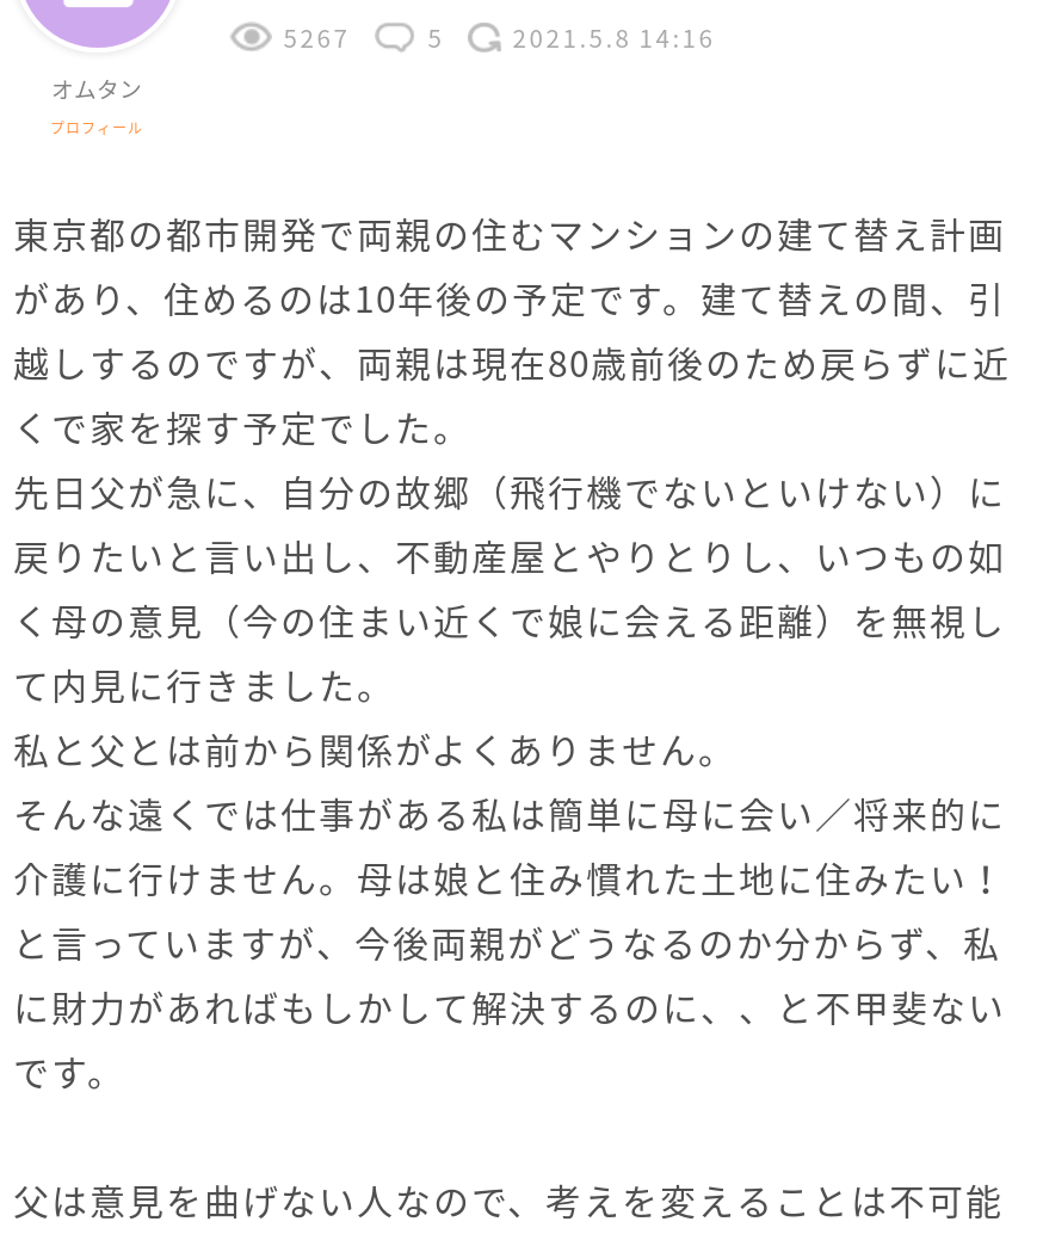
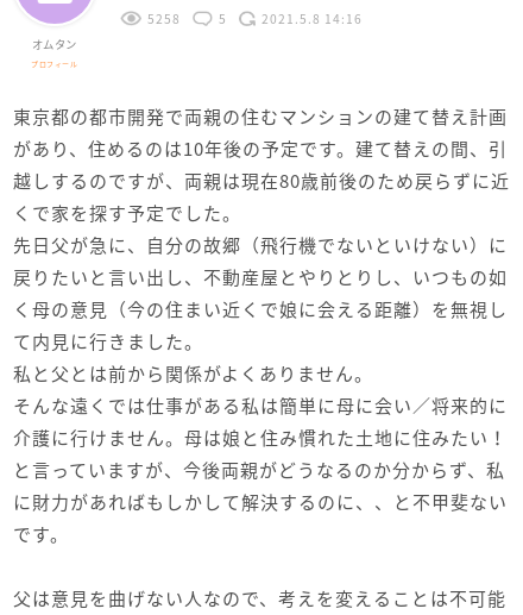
- 5267
+ 5258
